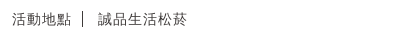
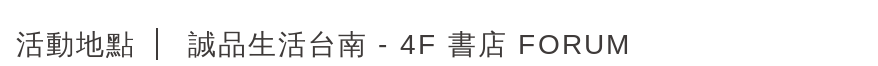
- 誠品生活松菸
+ 誠品生活台南 - 4F 書店 FORUM
